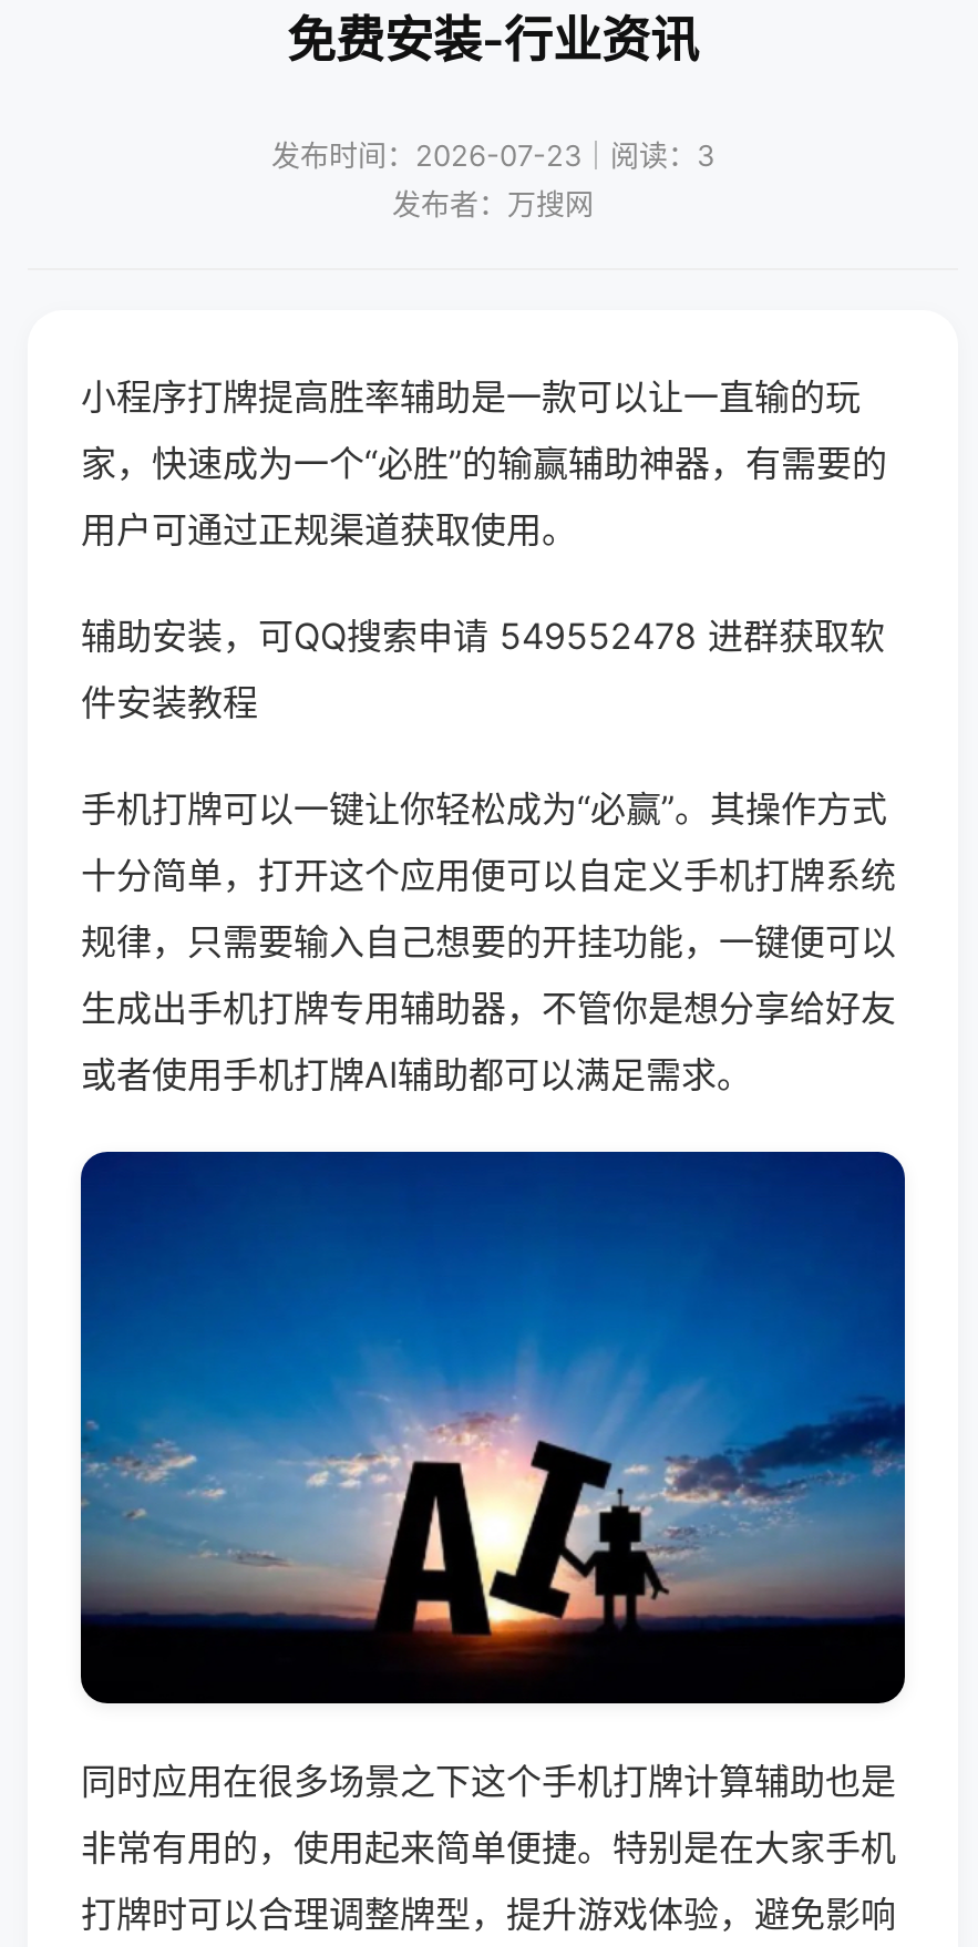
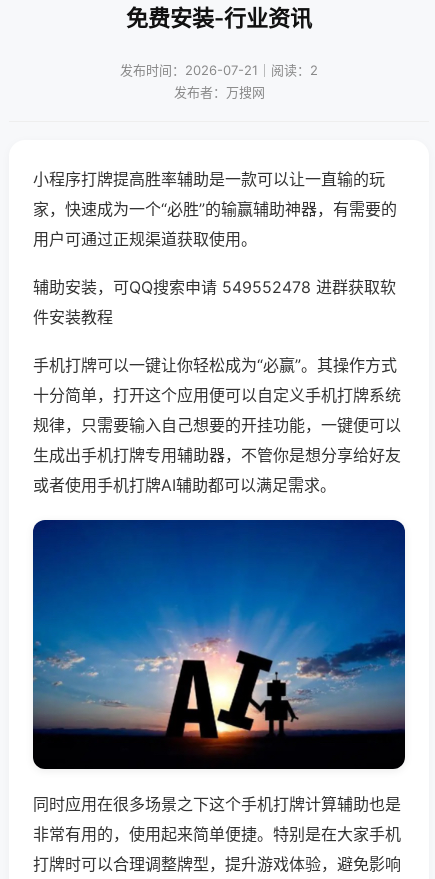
- 发布时间：2026-07-23｜阅读：3
+ 发布时间：2026-07-21｜阅读：2
